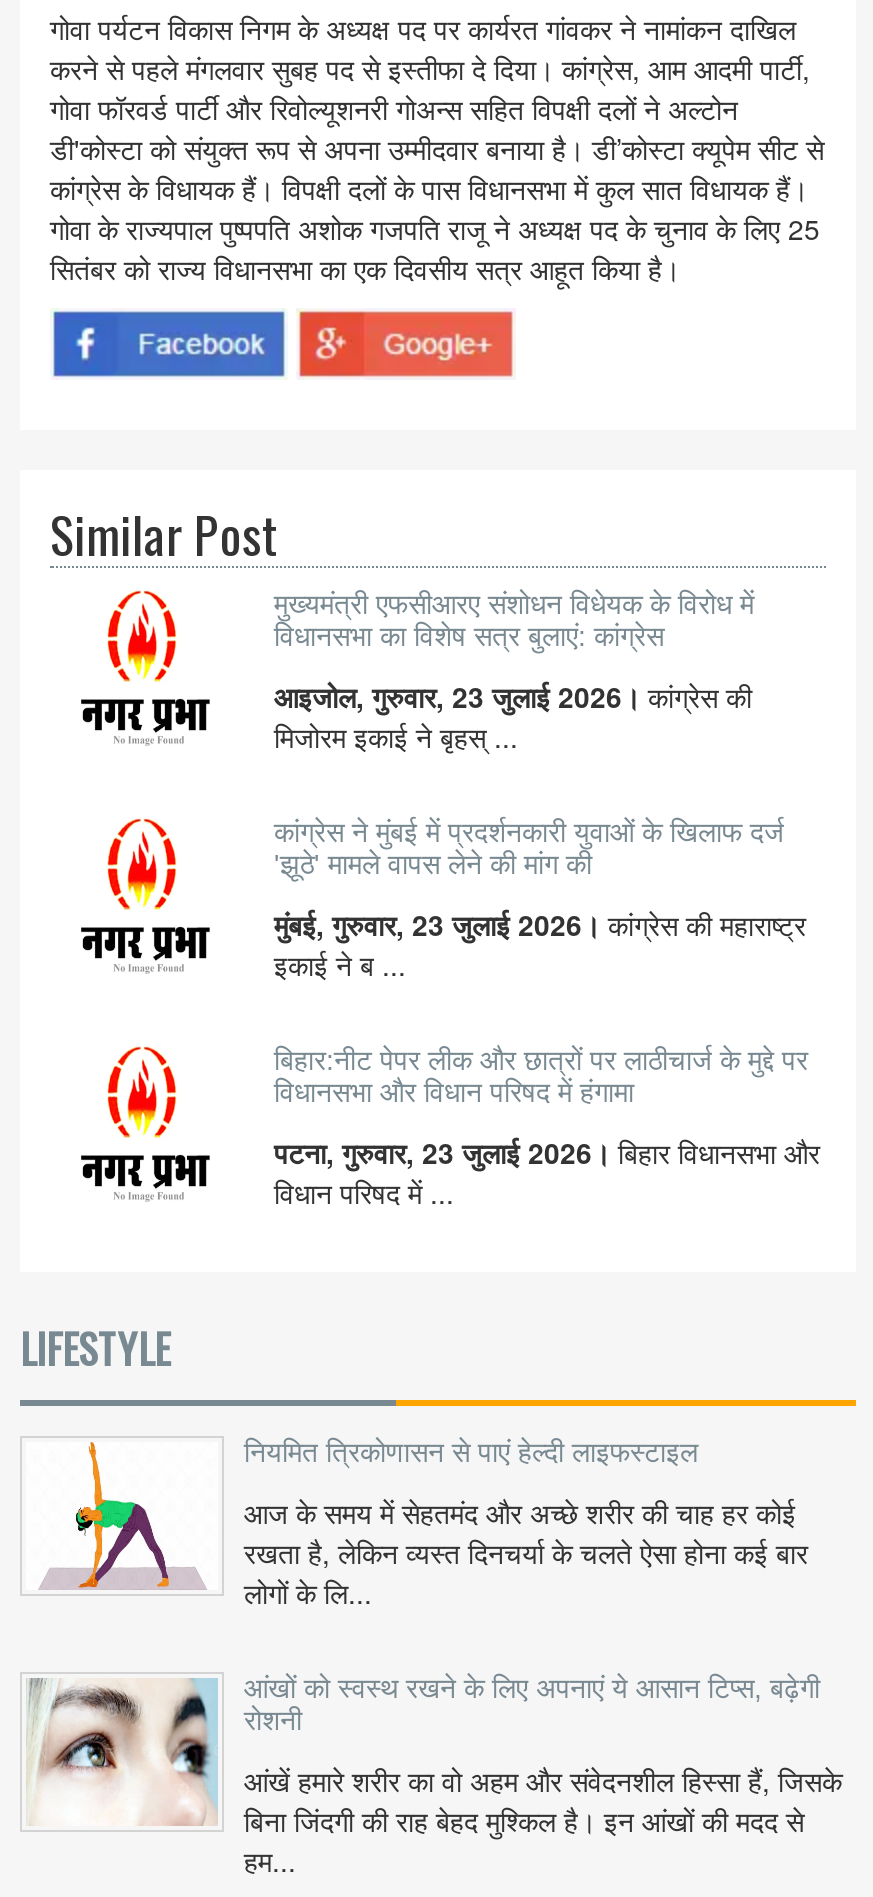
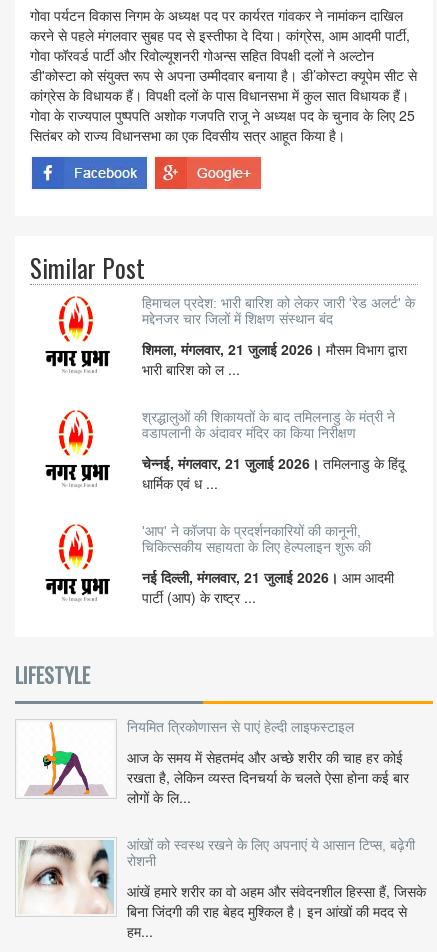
- मुख्यमंत्री एफसीआरए संशोधन विधेयक के विरोध में
- विधानसभा का विशेष सत्र बुलाएं: कांग्रेस
+ हिमाचल प्रदेश: भारी बारिश को लेकर जारी 'रेड अलर्ट' के
+ मद्देनजर चार जिलों में शिक्षण संस्थान बंद

- आइजोल, गुरुवार, 23 जुलाई 2026। कांग्रेस की
- मिजोरम इकाई ने बृहस् ...
+ शिमला, मंगलवार, 21 जुलाई 2026। मौसम विभाग द्वारा
+ भारी बारिश को ल ...

- कांग्रेस ने मुंबई में प्रदर्शनकारी युवाओं के खिलाफ दर्ज
- 'झूठे' मामले वापस लेने की मांग की
+ श्रद्धालुओं की शिकायतों के बाद तमिलनाडु के मंत्री ने
+ वडापलानी के अंदावर मंदिर का किया निरीक्षण

- मुंबई, गुरुवार, 23 जुलाई 2026। कांग्रेस की महाराष्ट्र
- इकाई ने ब ...
+ चेन्नई, मंगलवार, 21 जुलाई 2026। तमिलनाडु के हिंदू
+ धार्मिक एवं ध ...

- बिहार:नीट पेपर लीक और छात्रों पर लाठीचार्ज के मुद्दे पर
- विधानसभा और विधान परिषद में हंगामा
+ 'आप' ने कॉजपा के प्रदर्शनकारियों की कानूनी,
+ चिकित्सकीय सहायता के लिए हेल्पलाइन शुरू की

- पटना, गुरुवार, 23 जुलाई 2026। बिहार विधानसभा और
- विधान परिषद में ...
+ नई दिल्ली, मंगलवार, 21 जुलाई 2026। आम आदमी
+ पार्टी (आप) के राष्ट्र ...
